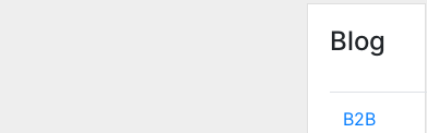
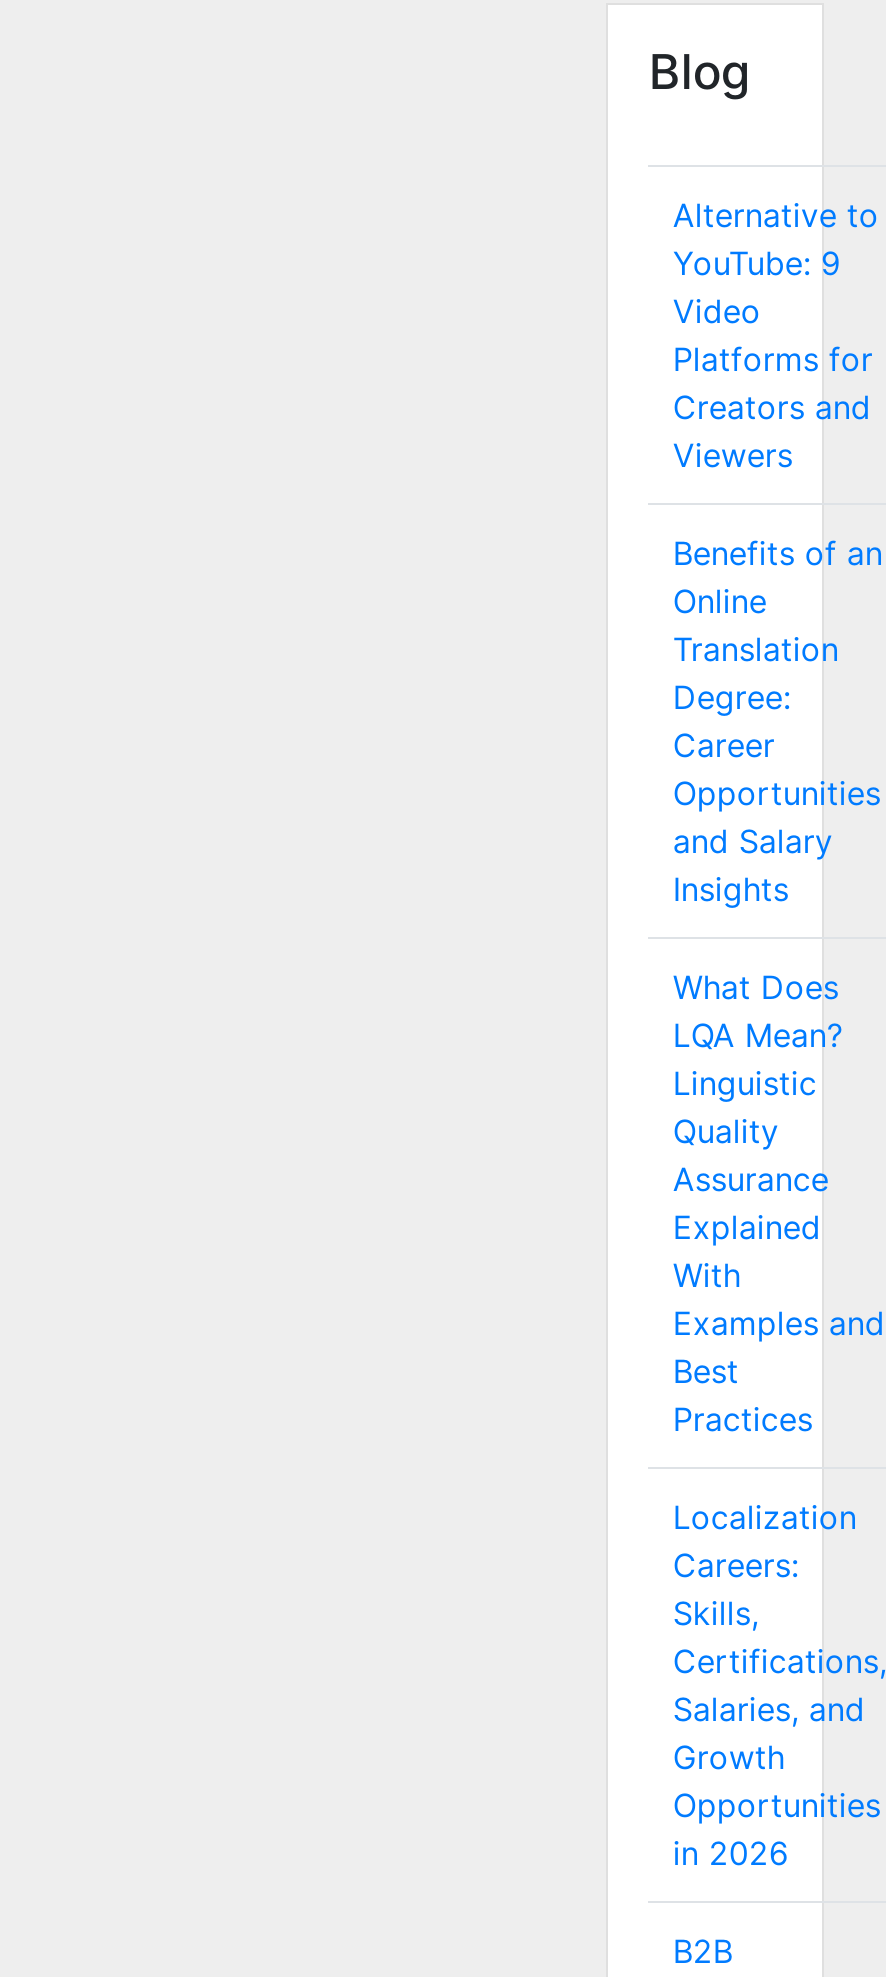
+ Alternative to
+ YouTube: 9
+ Video
+ Platforms for
+ Creators and
+ Viewers
+ Benefits of an
+ Online
+ Translation
+ Degree:
+ Career
+ Opportunities
+ and Salary
+ Insights
+ What Does
+ LQA Mean?
+ Linguistic
+ Quality
+ Assurance
+ Explained
+ With
+ Examples and
+ Best
+ Practices
+ Localization
+ Careers:
+ Skills,
+ Certifications,
+ Salaries, and
+ Growth
+ Opportunities
+ in 2026
